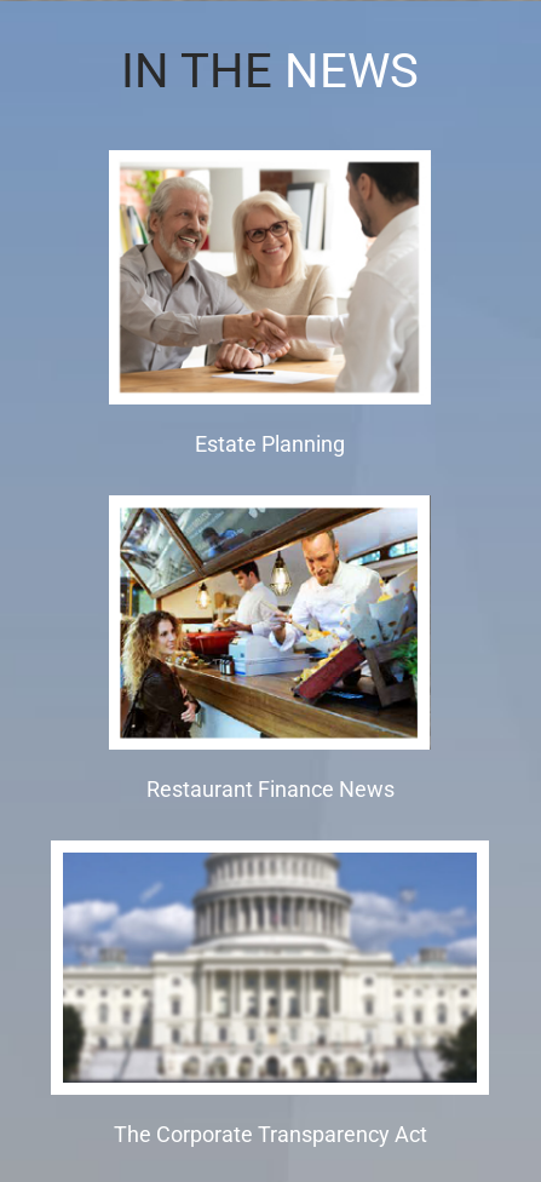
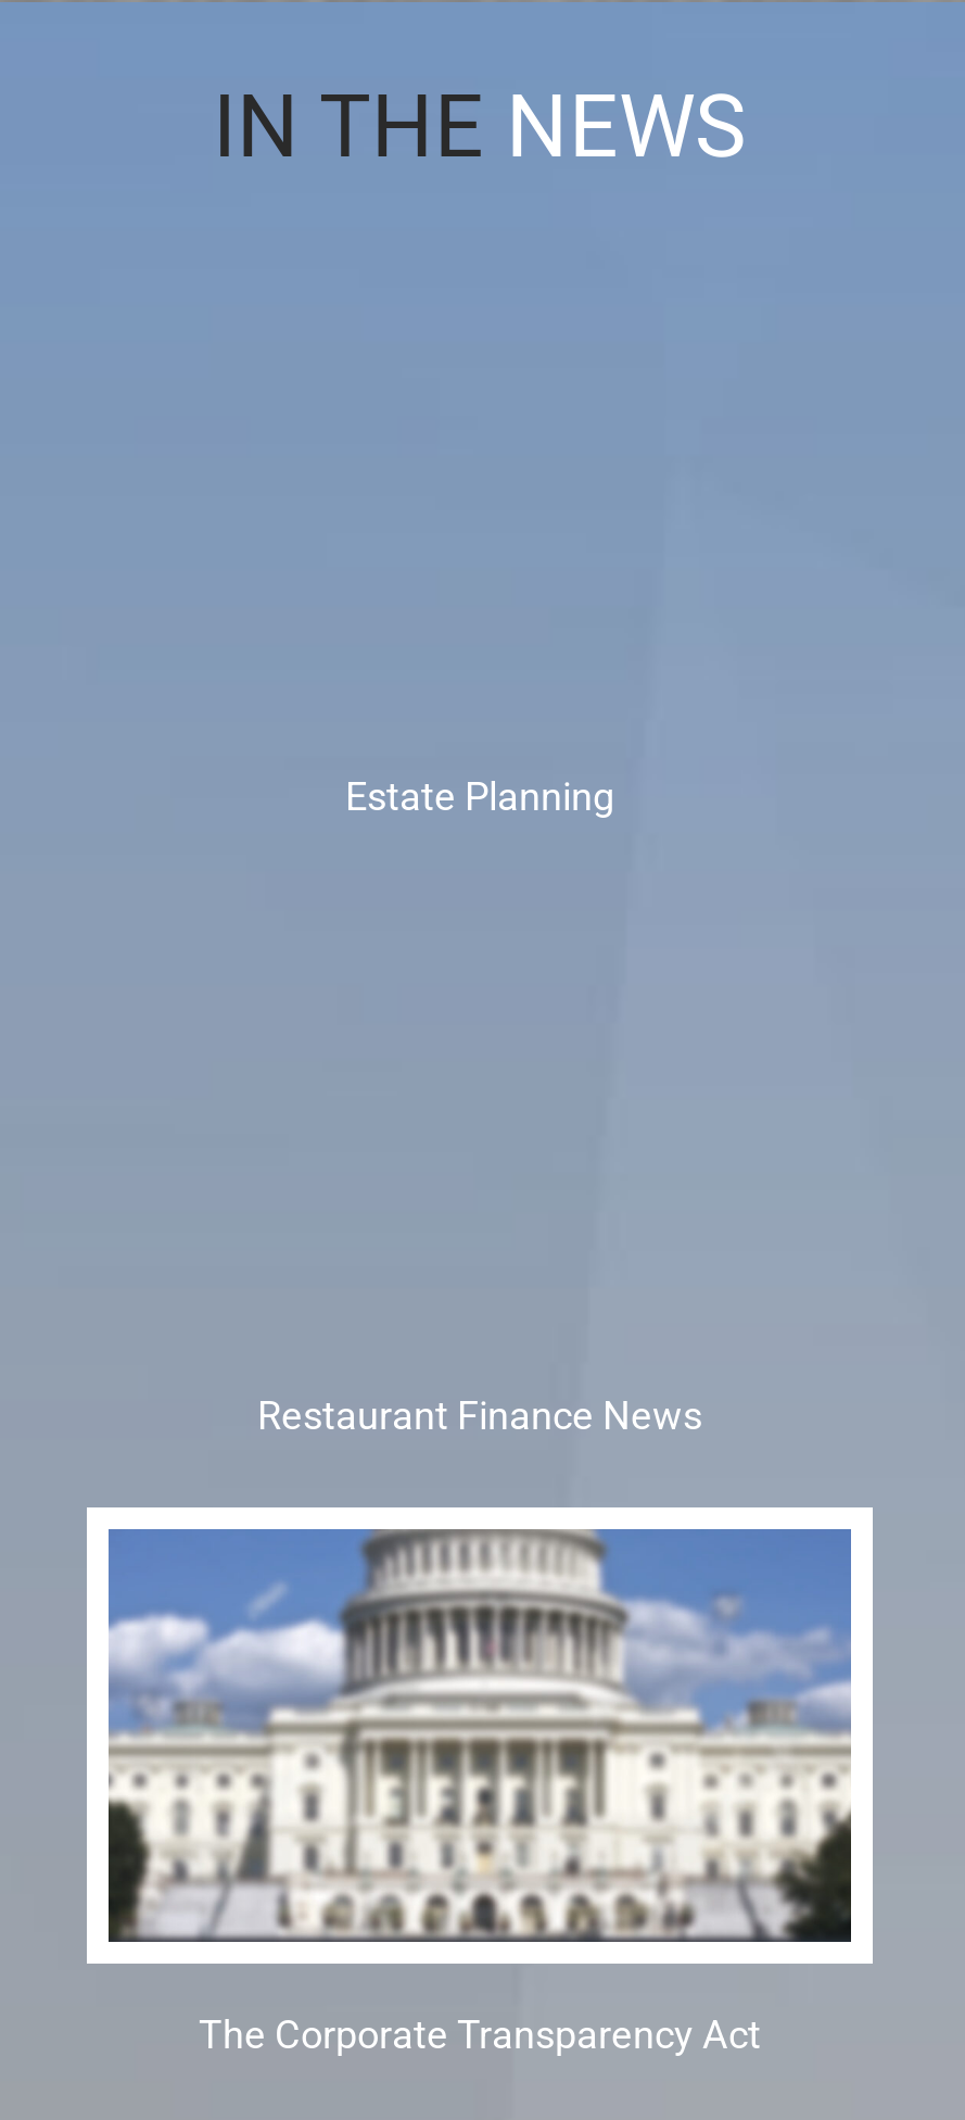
- [image]

- [image]
